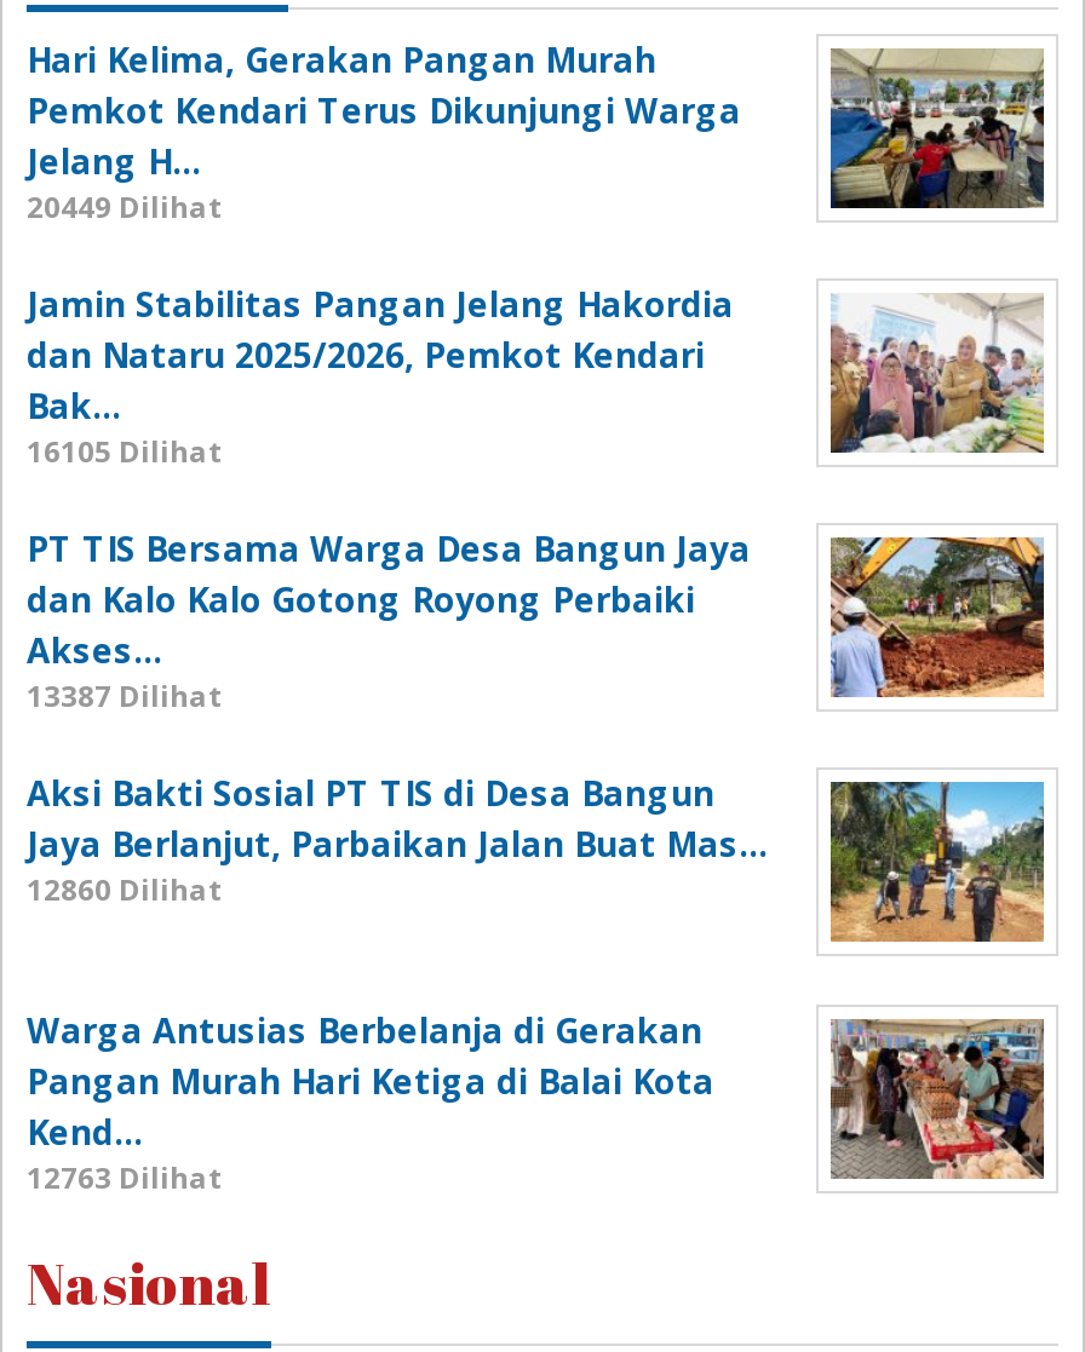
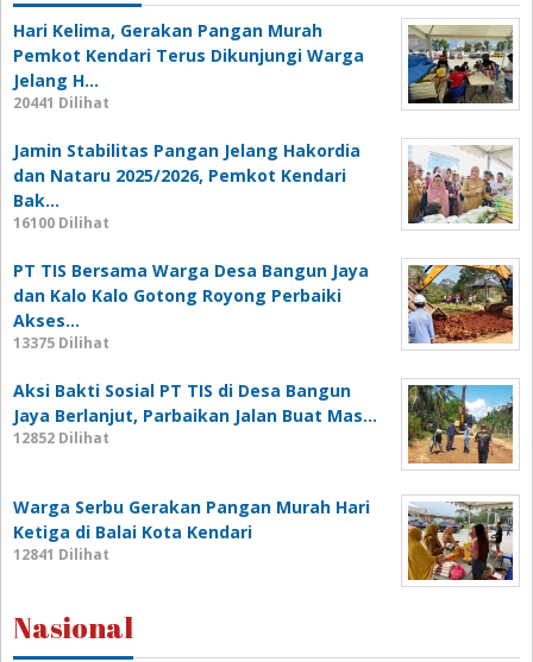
- 20449 Dilihat
+ 20441 Dilihat

- 16105 Dilihat
+ 16100 Dilihat

- 13387 Dilihat
+ 13375 Dilihat

- 12860 Dilihat
+ 12852 Dilihat

- Warga Antusias Berbelanja di Gerakan
- Pangan Murah Hari Ketiga di Balai Kota
- Kend…
- 12763 Dilihat
+ Warga Serbu Gerakan Pangan Murah Hari
+ Ketiga di Balai Kota Kendari
+ 12841 Dilihat

- [image]
+ [image]
